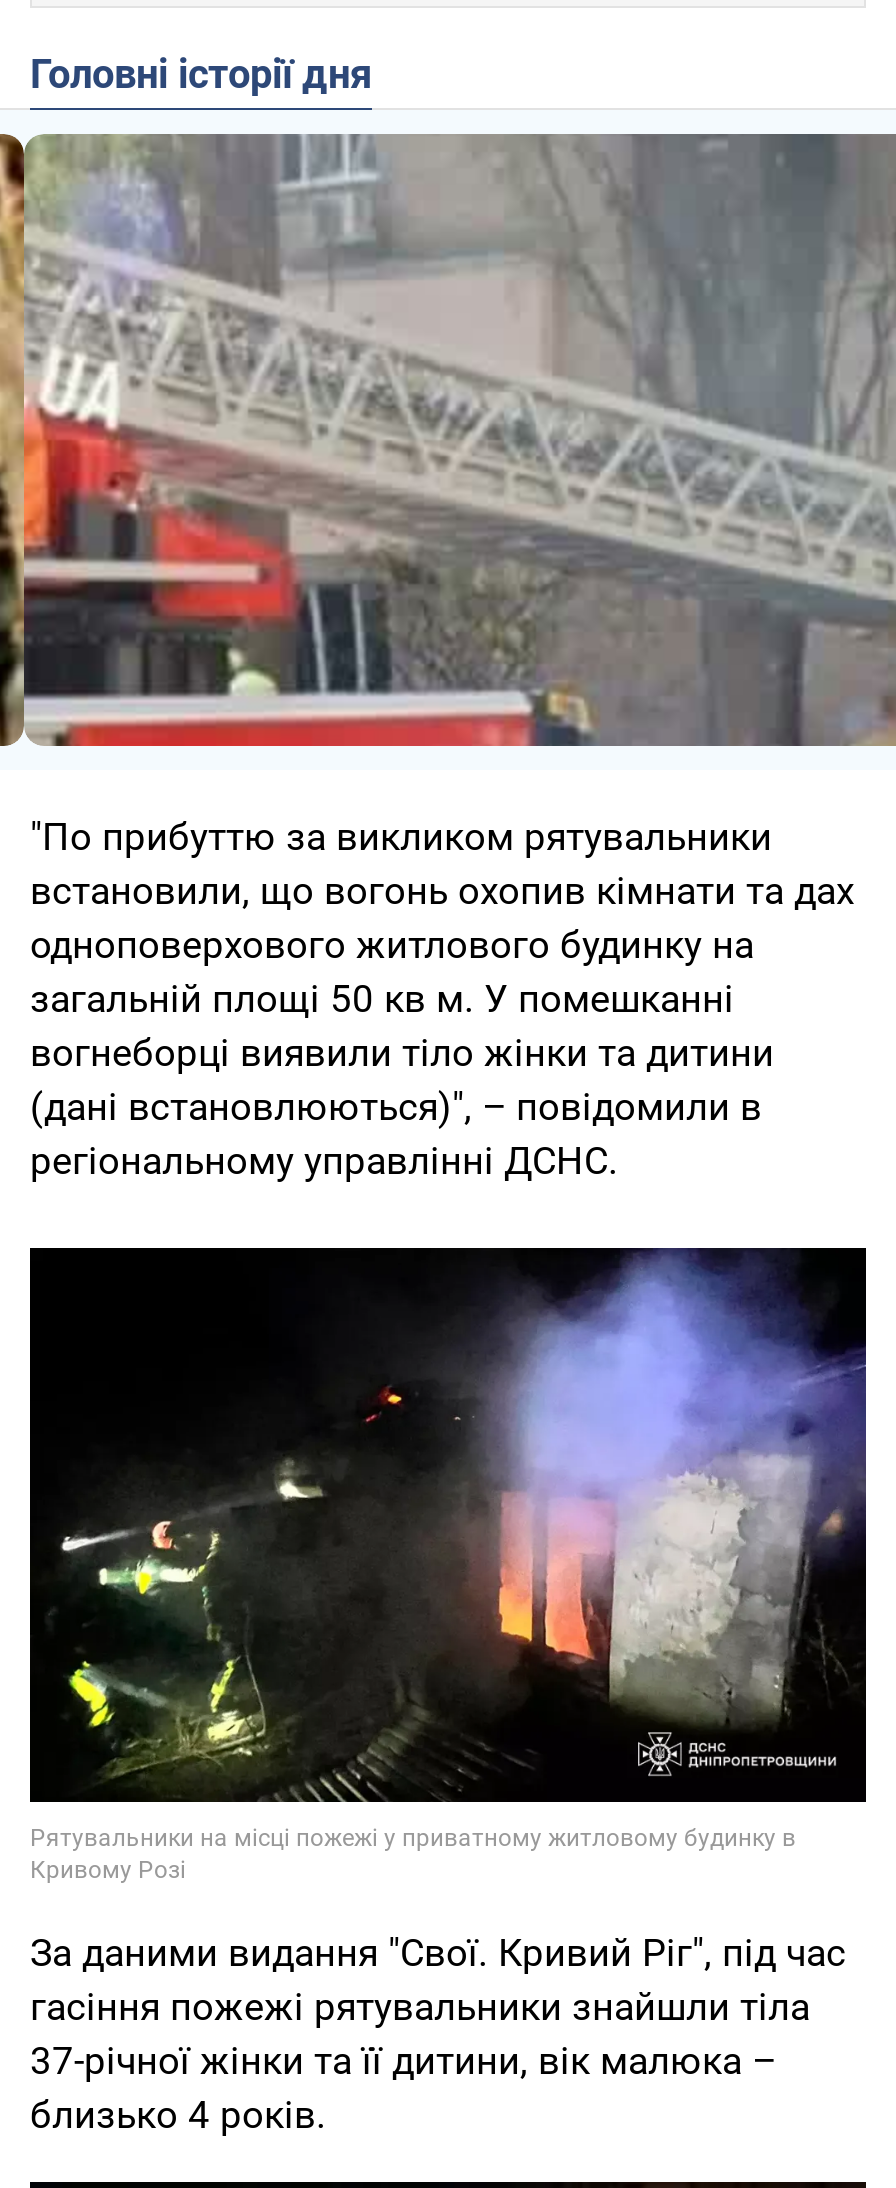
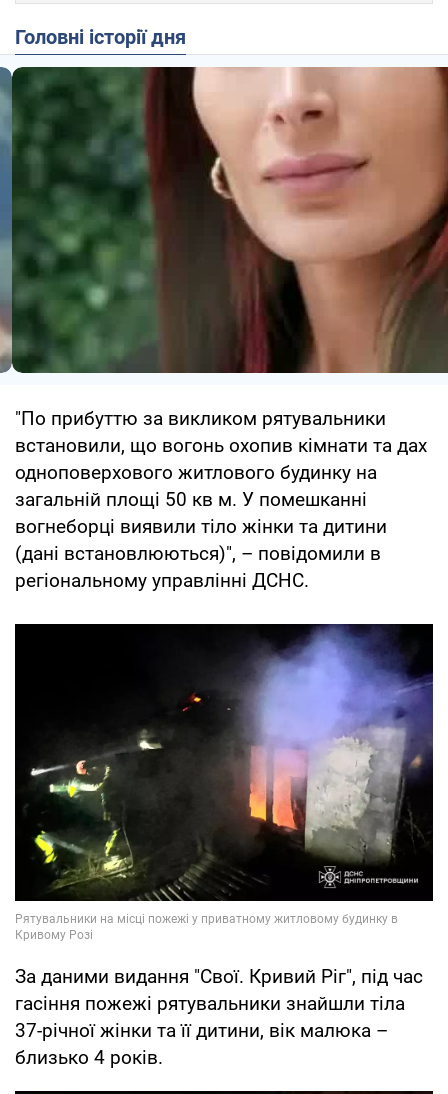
- [image]
+ [image]
